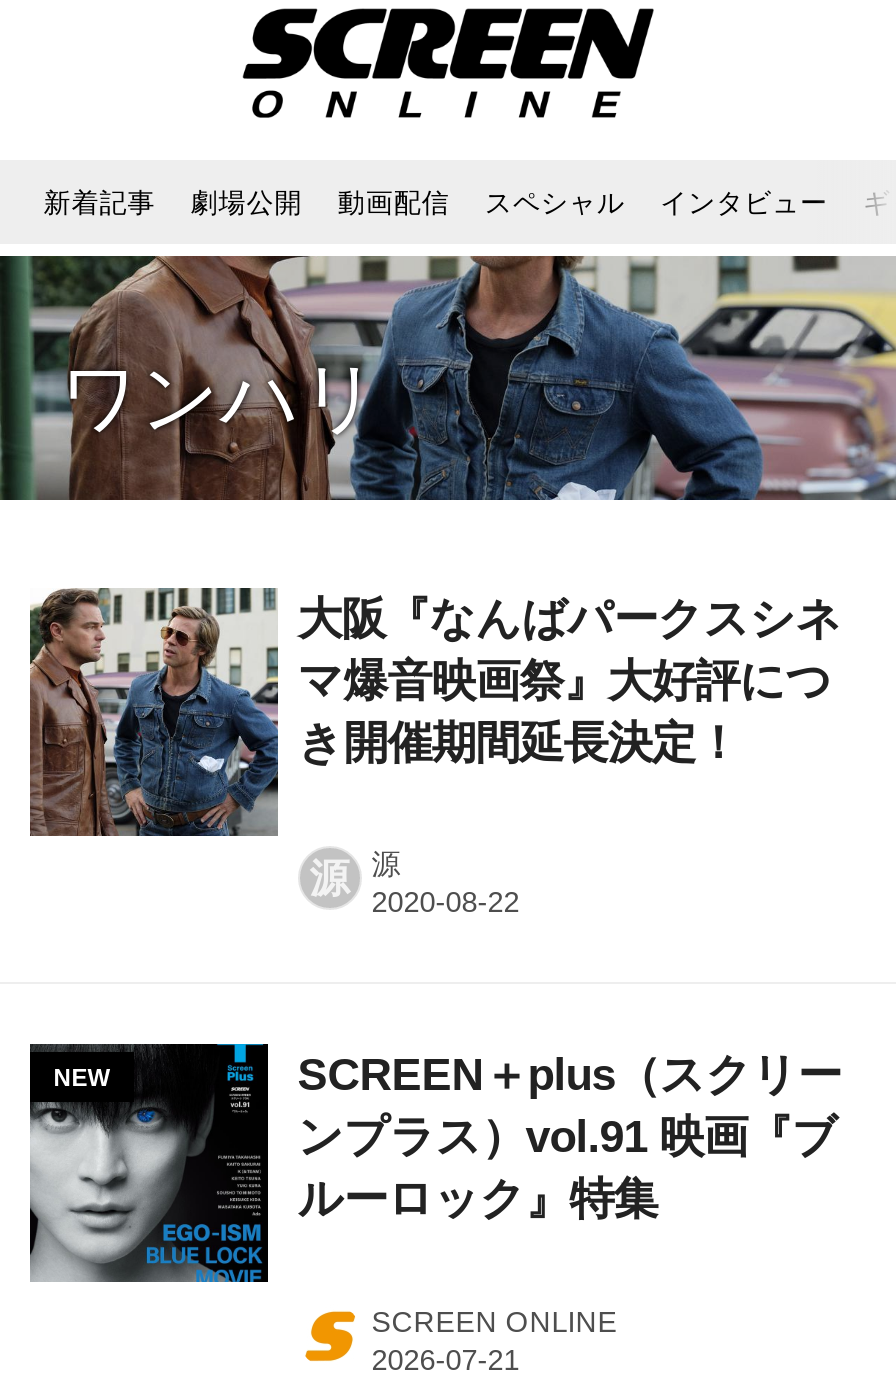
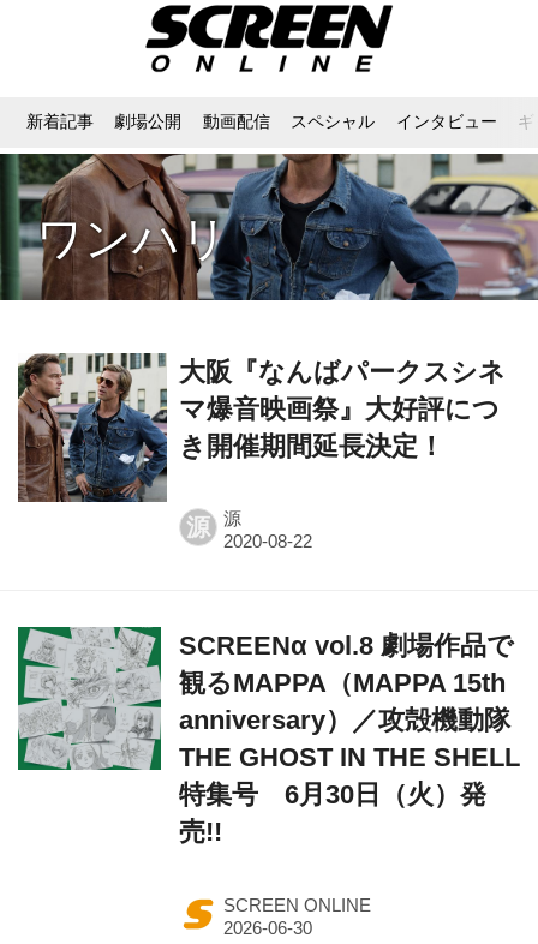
- [image]
- SCREEN＋plus（スクリー
- ンプラス）vol.91 映画『ブ
- ルーロック』特集
+ [image]
+ SCREENα vol.8 劇場作品で
+ 観るMAPPA（MAPPA 15th
+ anniversary）／攻殻機動隊
+ THE GHOST IN THE SHELL
+ 特集号 6月30日（火）発
+ 売!!
